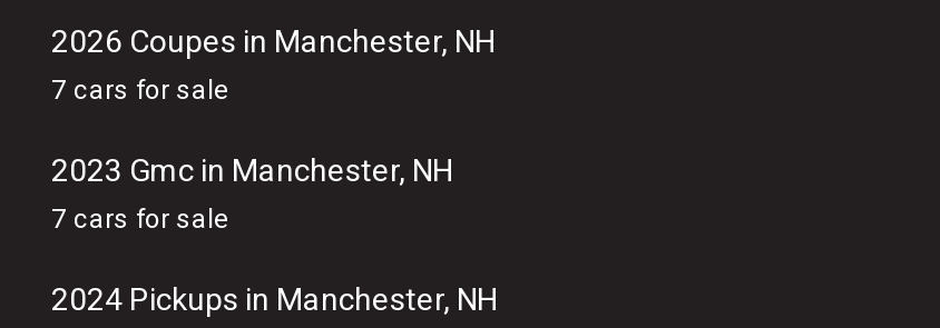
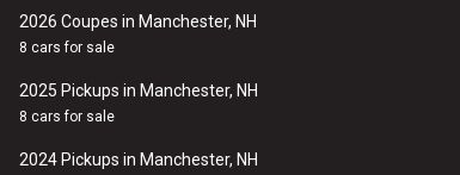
- 7 cars for sale
+ 8 cars for sale

- 2023 Gmc in Manchester, NH
+ 2025 Pickups in Manchester, NH

- 7 cars for sale
+ 8 cars for sale
